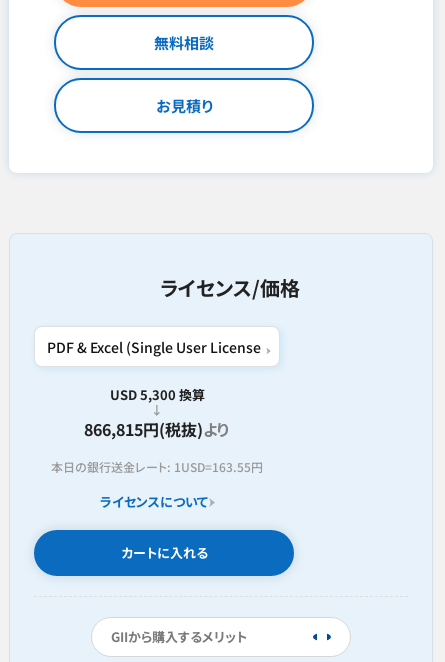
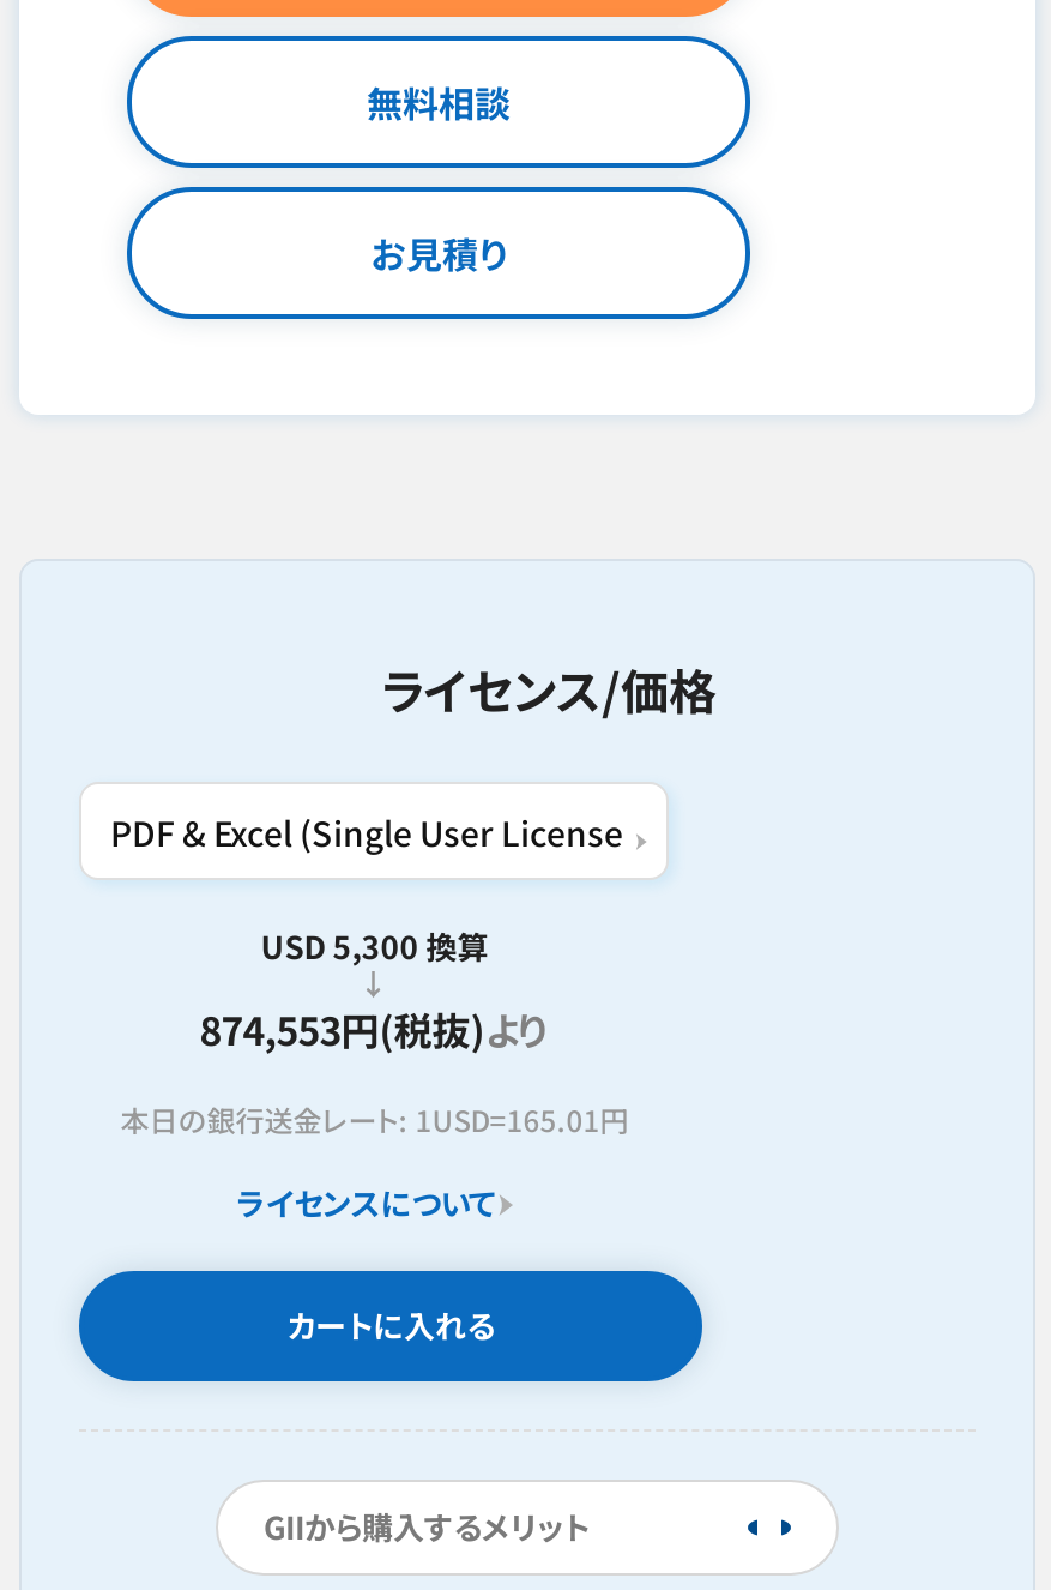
- 866,815円(税抜)より
+ 874,553円(税抜)より

- 本日の銀行送金レート: 1USD=163.55円
+ 本日の銀行送金レート: 1USD=165.01円
